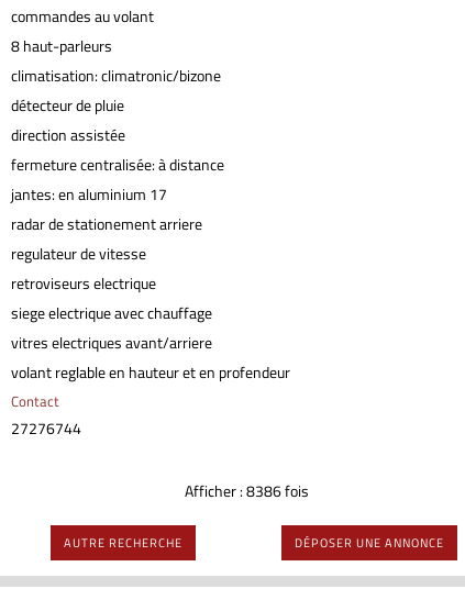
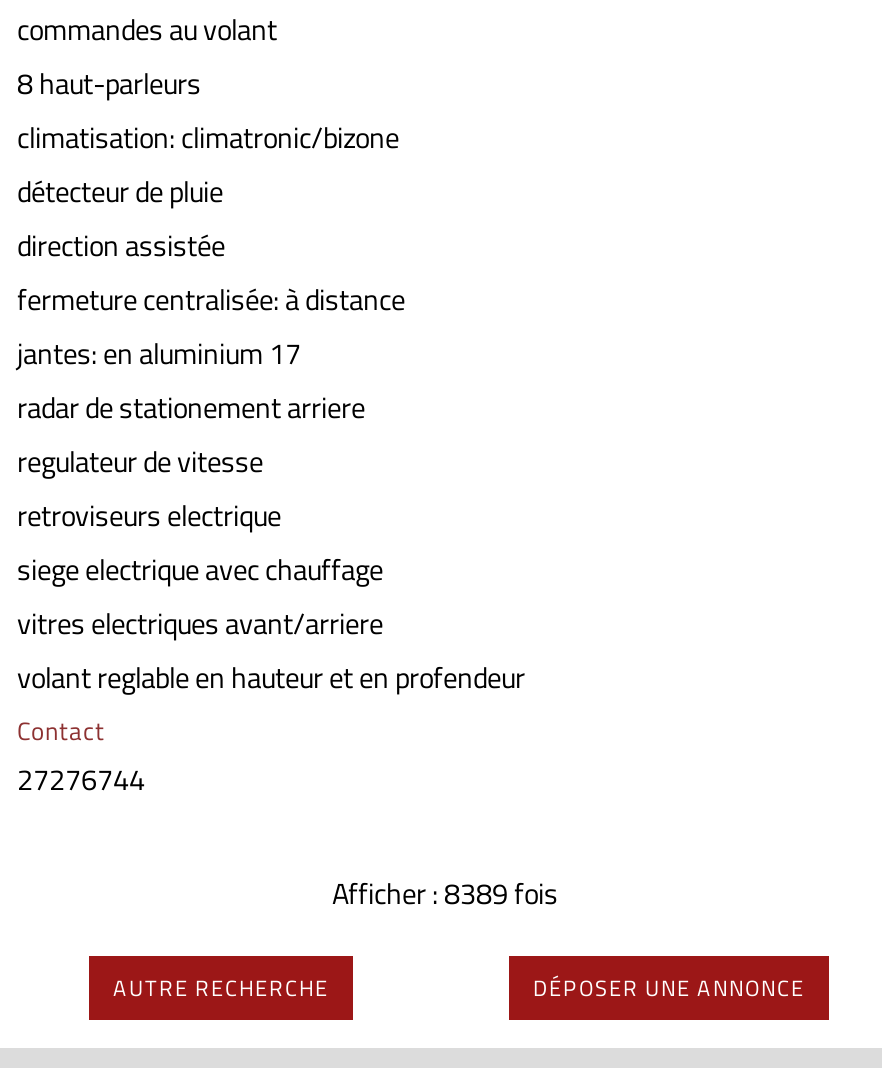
- Afficher : 8386 fois
+ Afficher : 8389 fois
